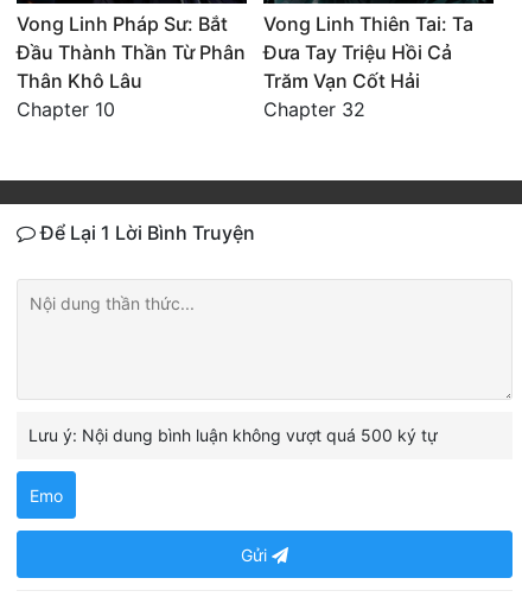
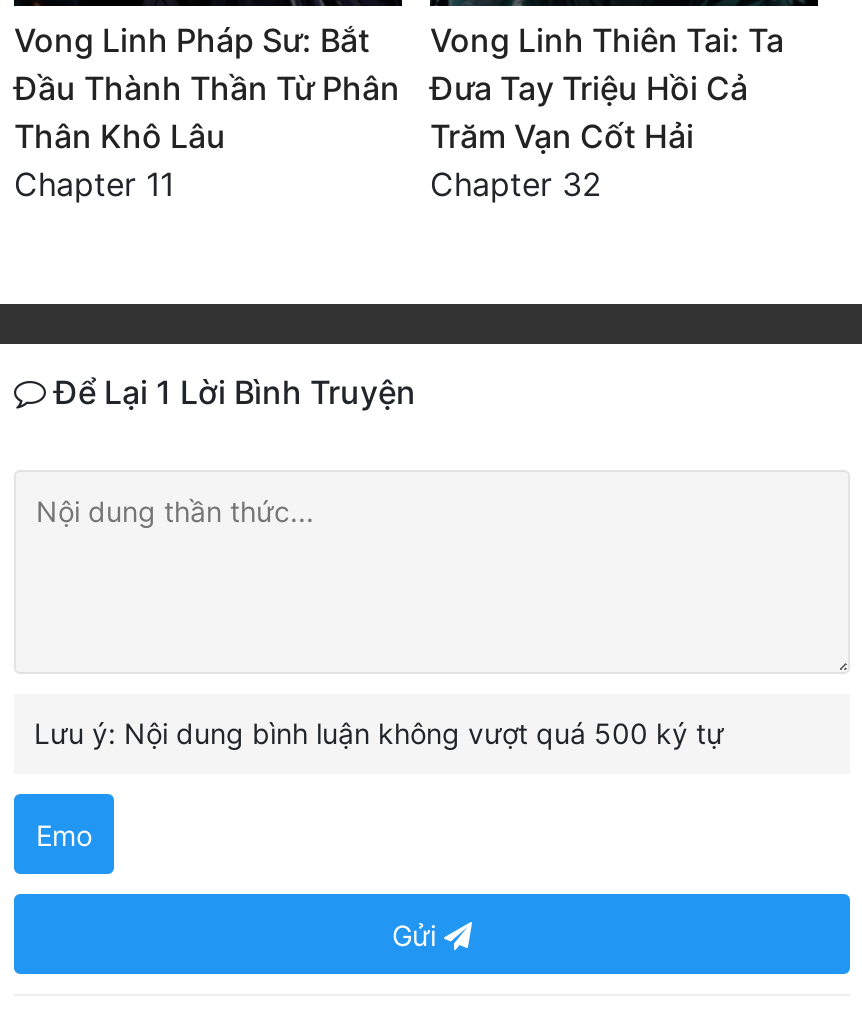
- Chapter 10
+ Chapter 11
